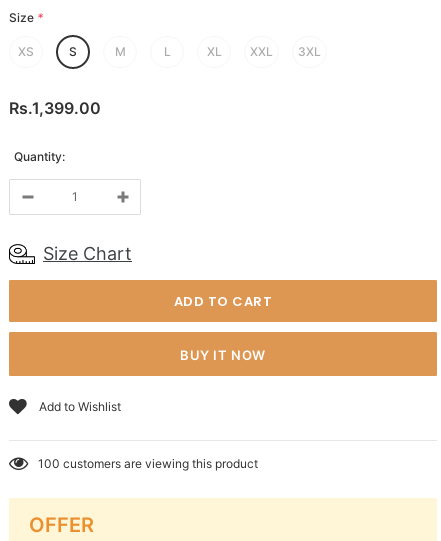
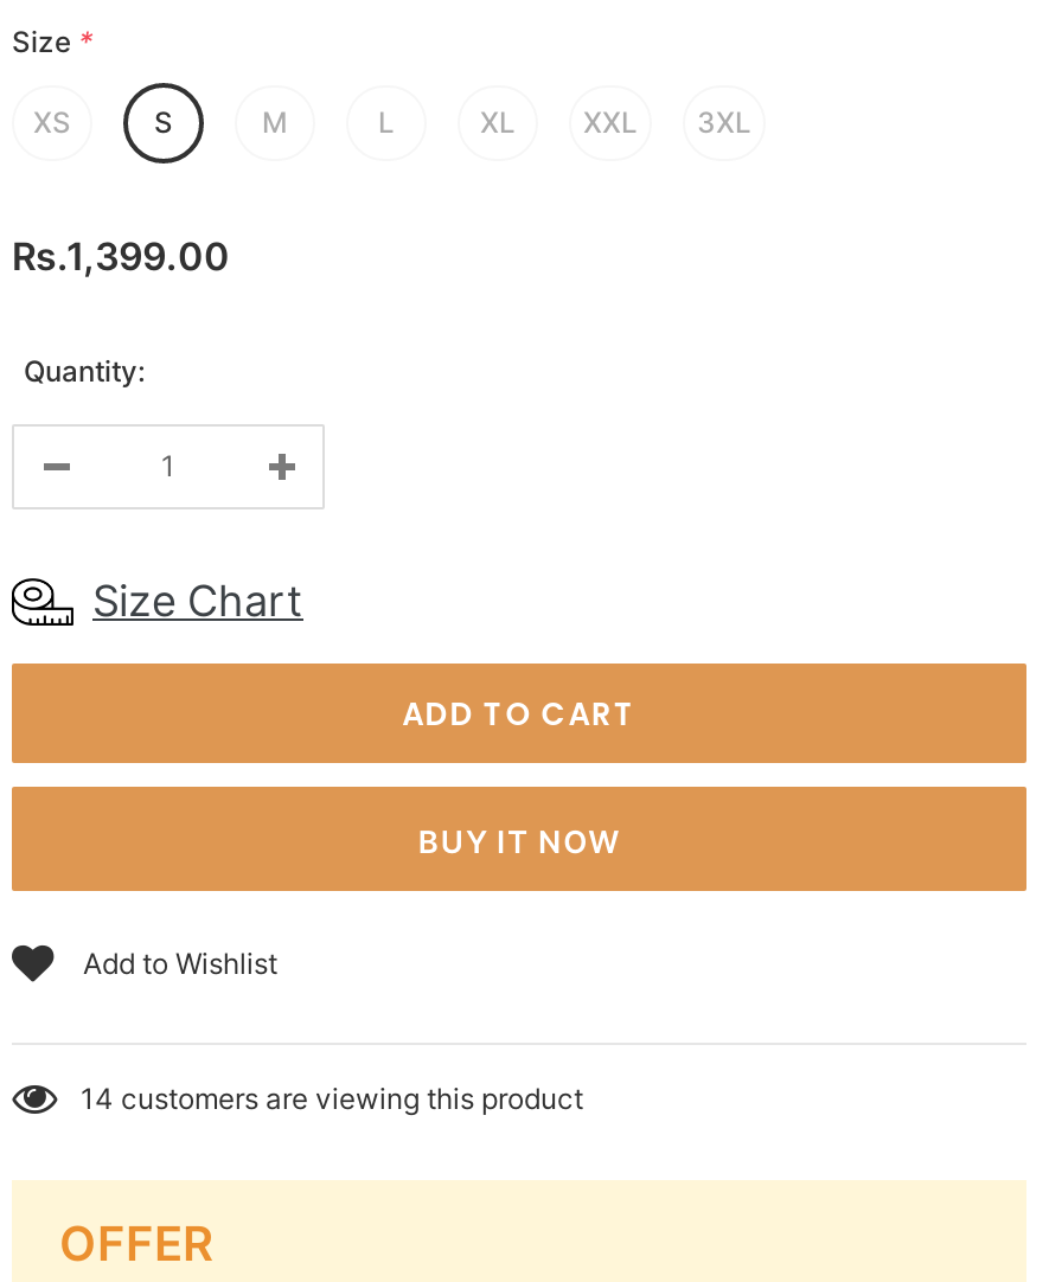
- 100 customers are viewing this product
+ 14 customers are viewing this product
